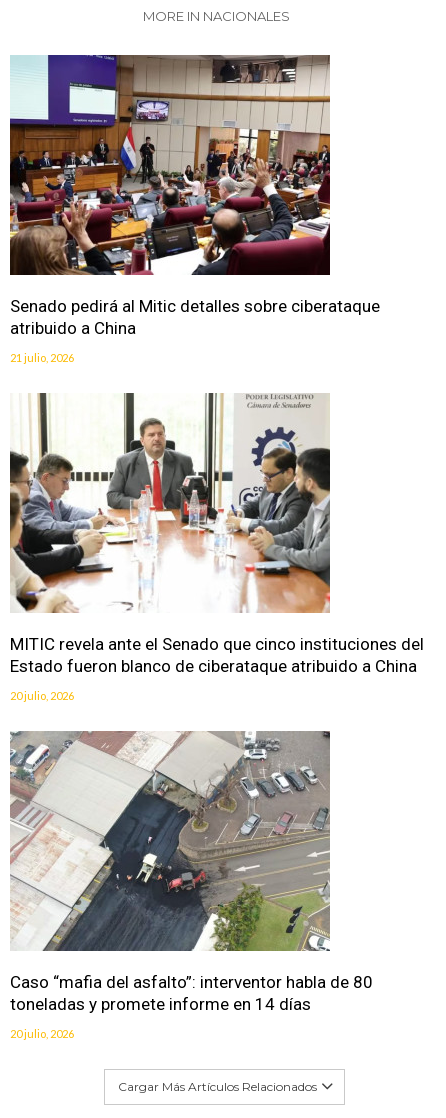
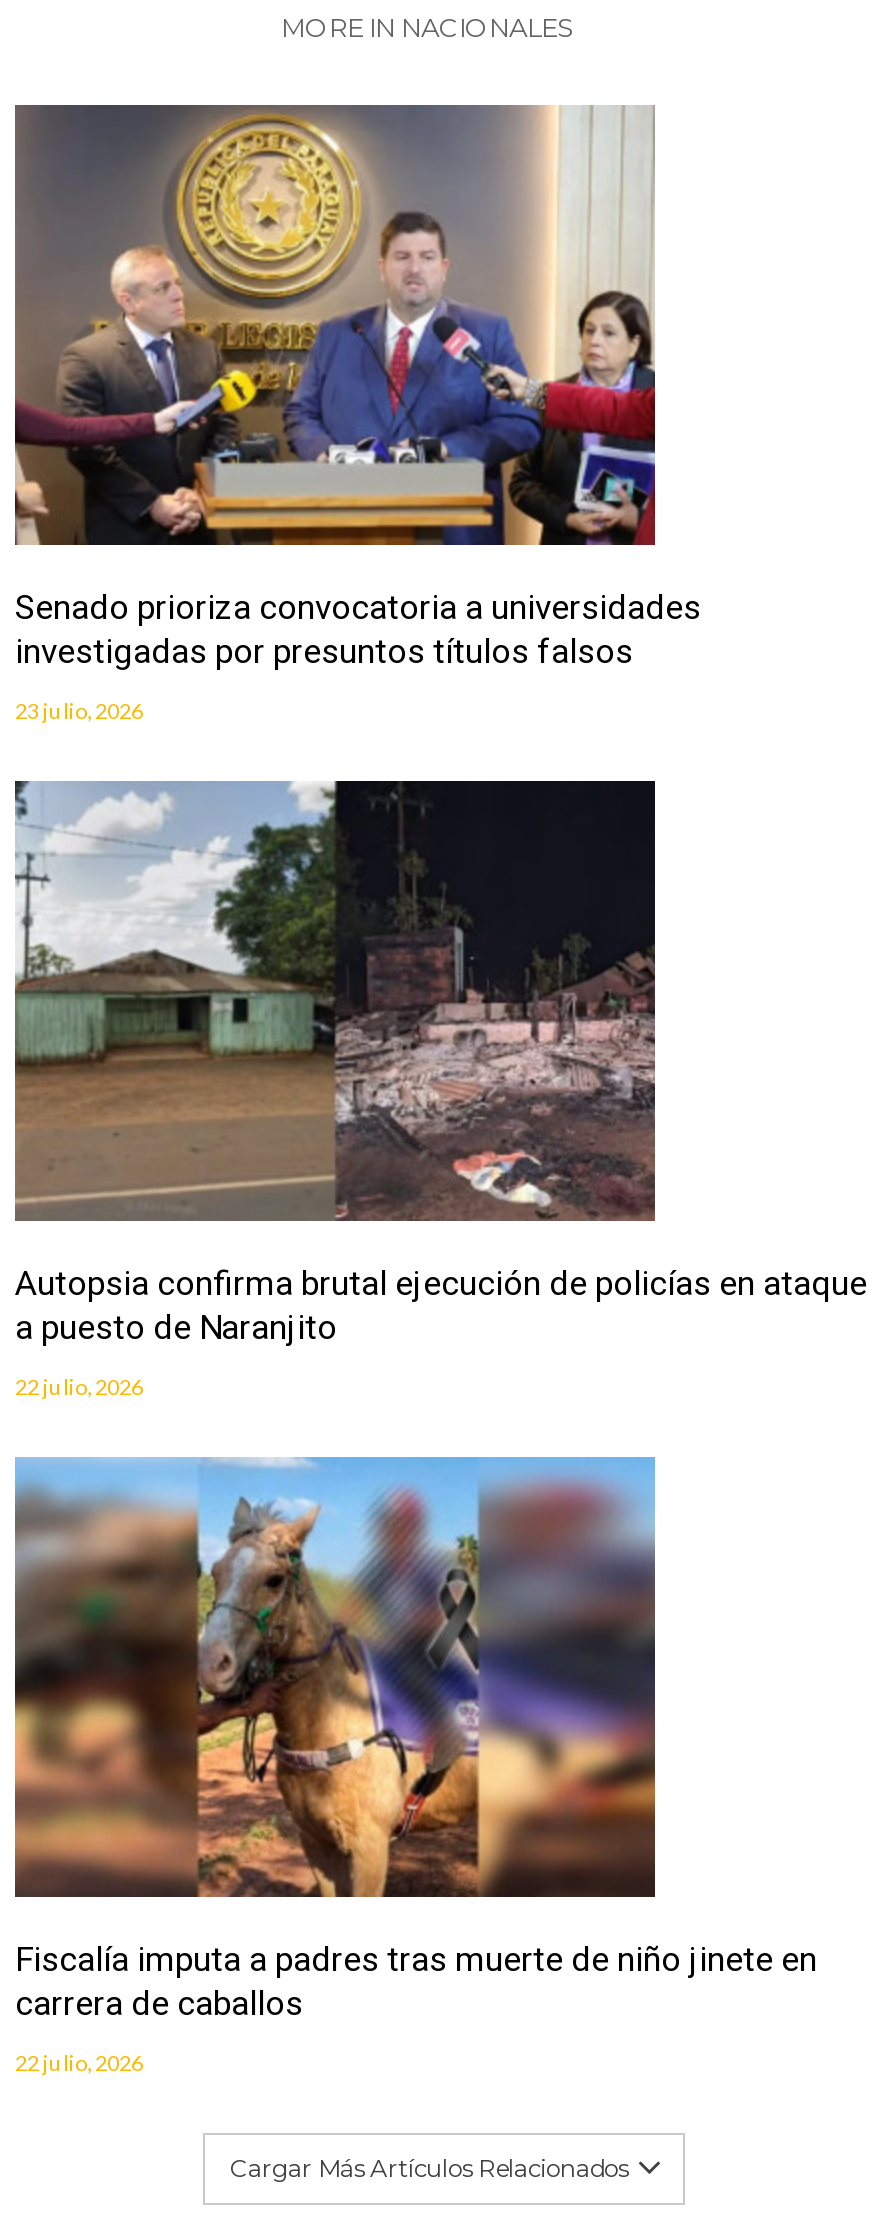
- [image]
- Senado pedirá al Mitic detalles sobre ciberataque
- atribuido a China
+ [image]
+ Senado prioriza convocatoria a universidades
+ investigadas por presuntos títulos falsos

- 21 julio, 2026
+ 23 julio, 2026

- [image]
- MITIC revela ante el Senado que cinco instituciones del
- Estado fueron blanco de ciberataque atribuido a China
+ [image]
+ Autopsia confirma brutal ejecución de policías en ataque
+ a puesto de Naranjito

- 20 julio, 2026
+ 22 julio, 2026

- [image]
- Caso “mafia del asfalto”: interventor habla de 80
- toneladas y promete informe en 14 días
+ [image]
+ Fiscalía imputa a padres tras muerte de niño jinete en
+ carrera de caballos

- 20 julio, 2026
+ 22 julio, 2026
